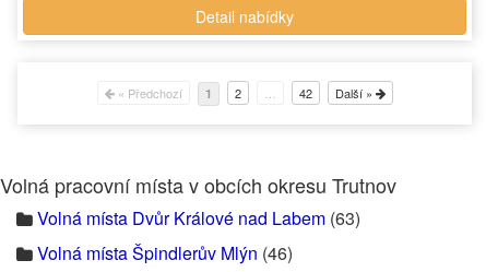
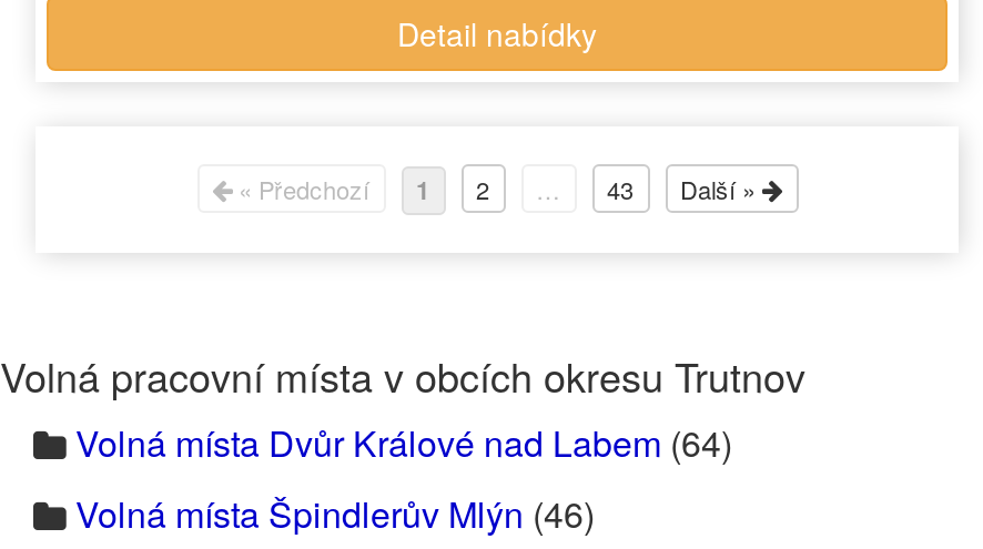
- 42
+ 43

- Volná místa Dvůr Králové nad Labem (63)
+ Volná místa Dvůr Králové nad Labem (64)
